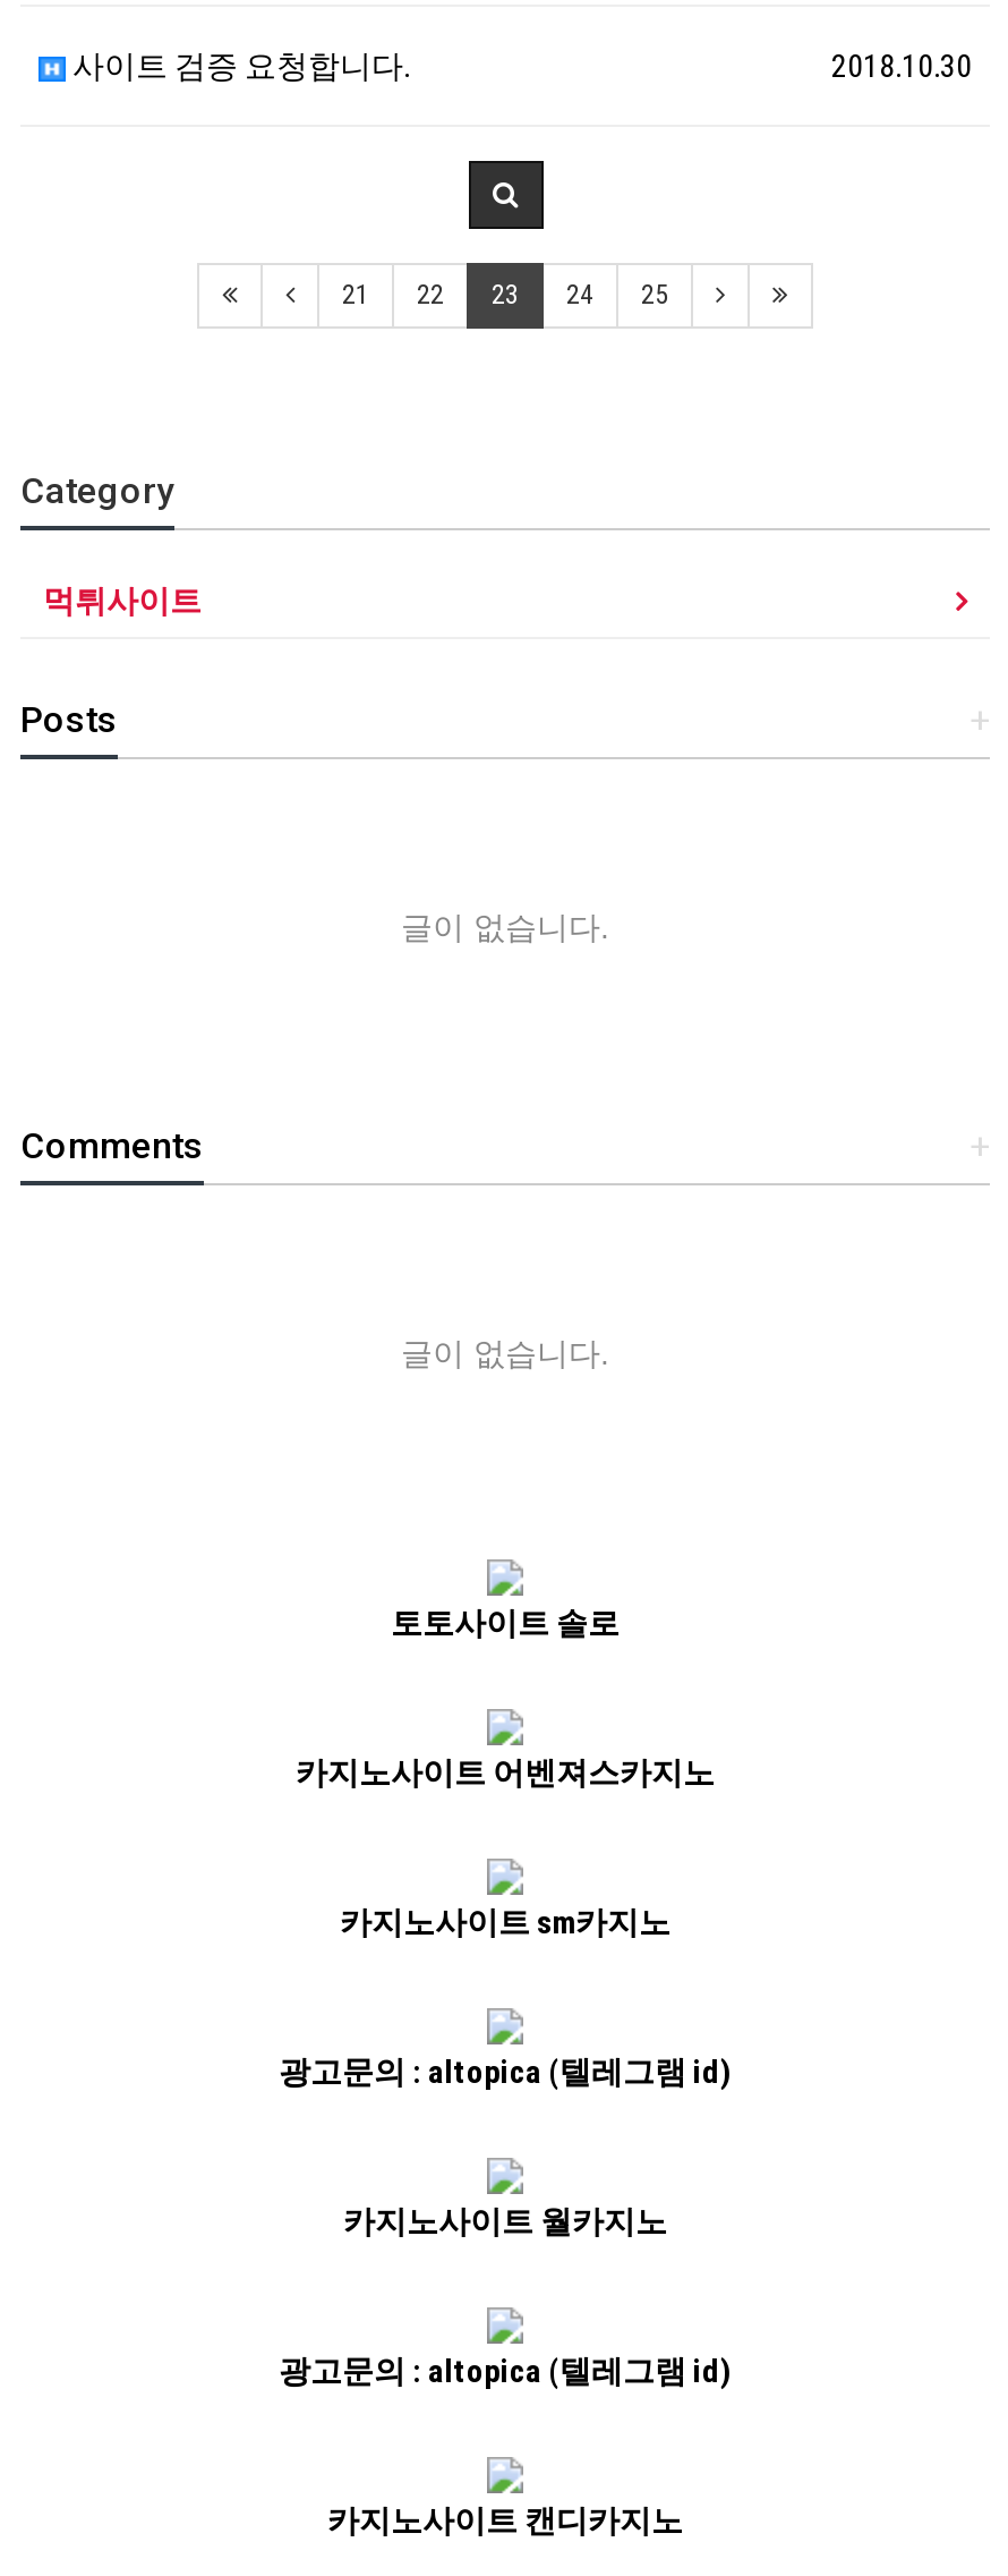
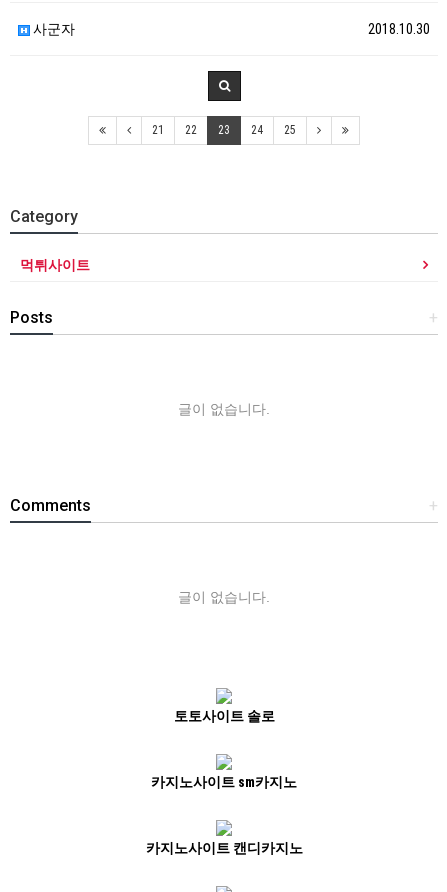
- 사이트 검증 요청합니다.
+ 사군자

- 카지노사이트 어벤져스카지노

- 광고문의 : altopica (텔레그램 id)

- 카지노사이트 월카지노

- 광고문의 : altopica (텔레그램 id)
